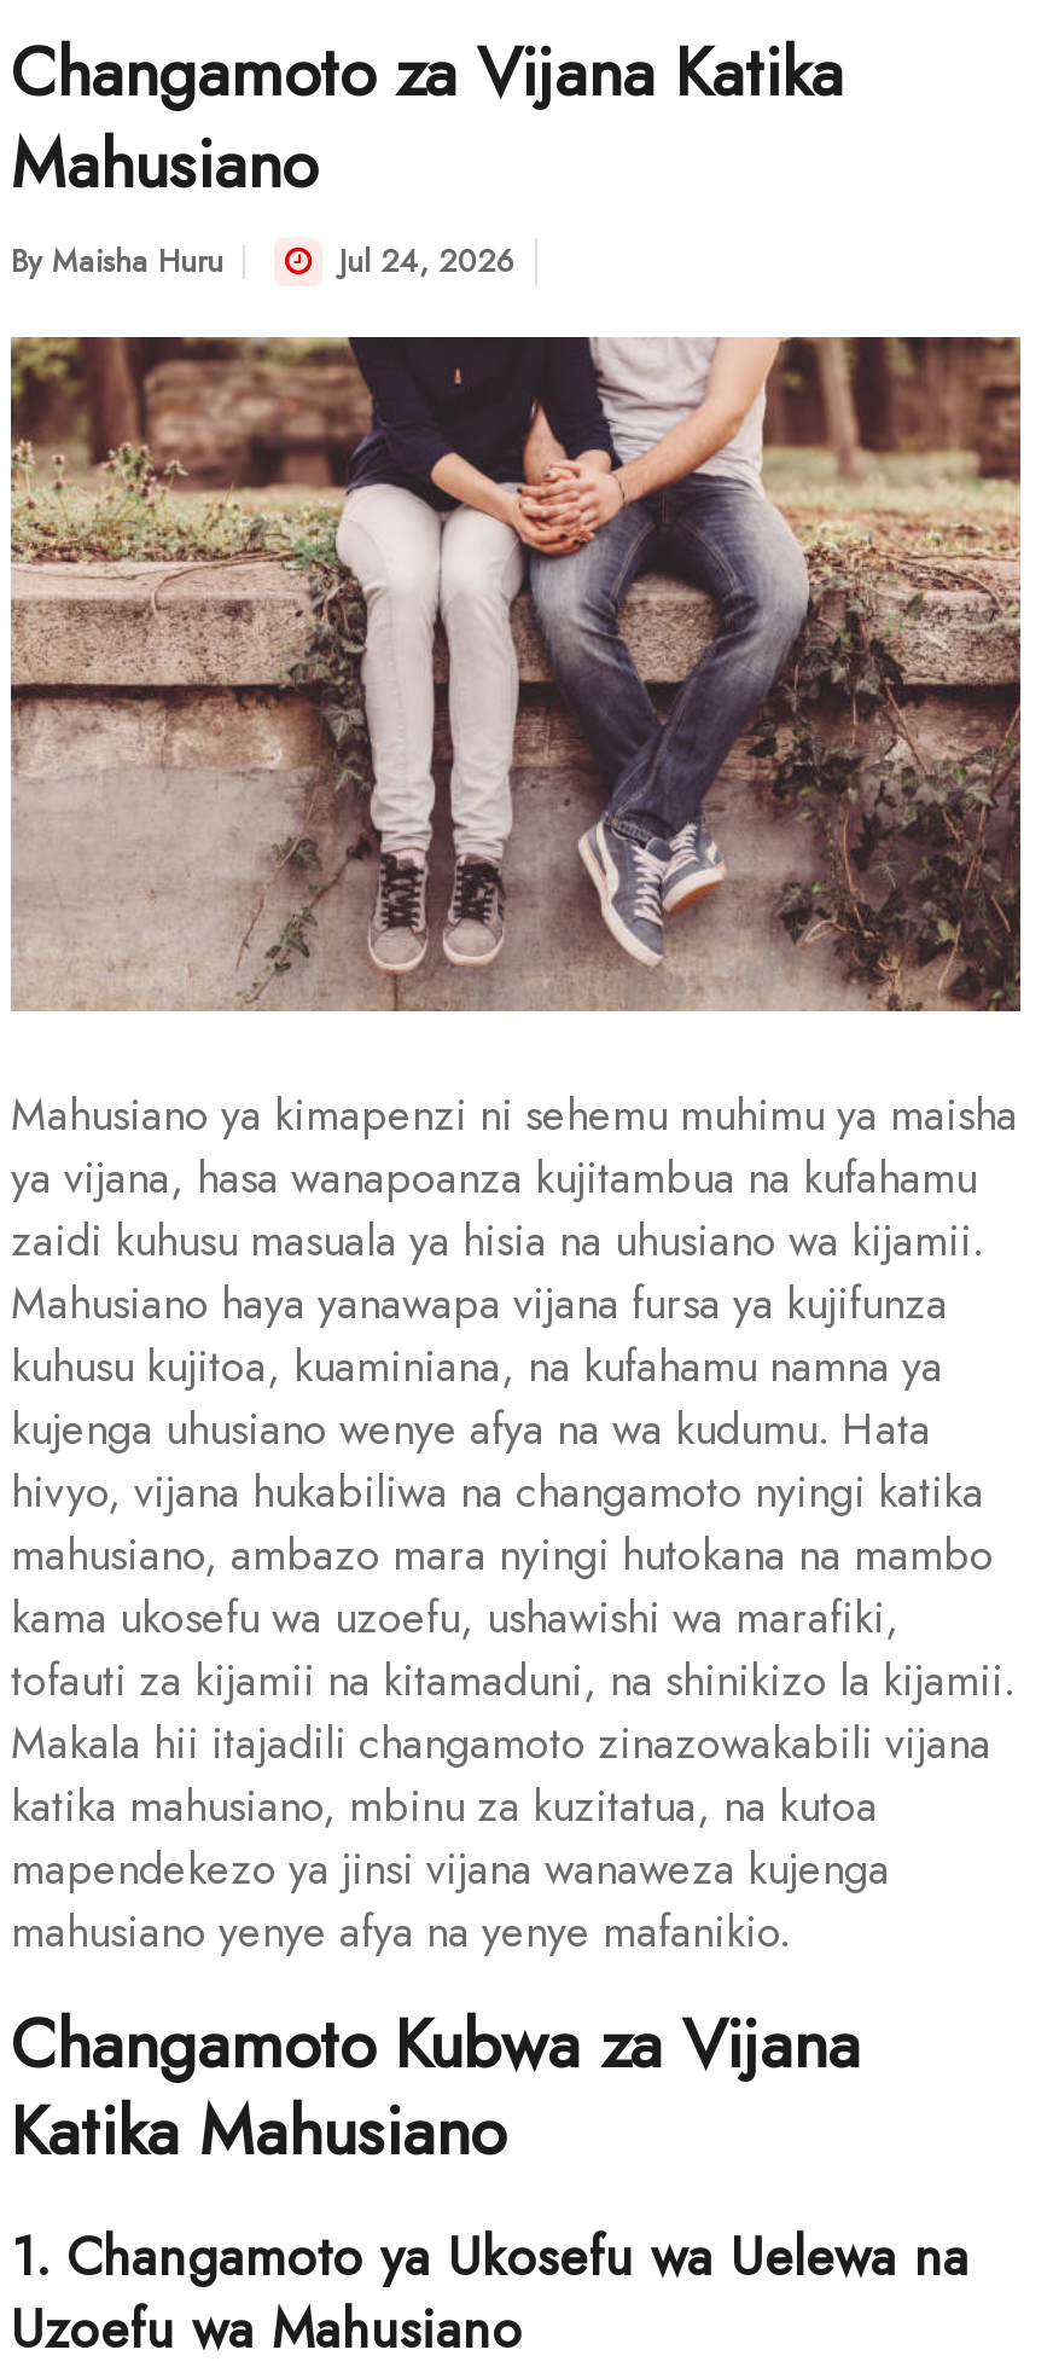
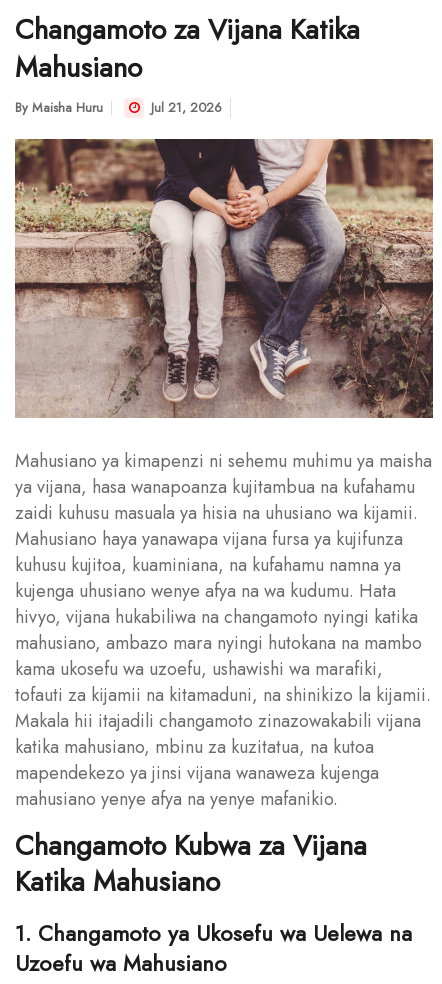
- Jul 24, 2026
+ Jul 21, 2026
